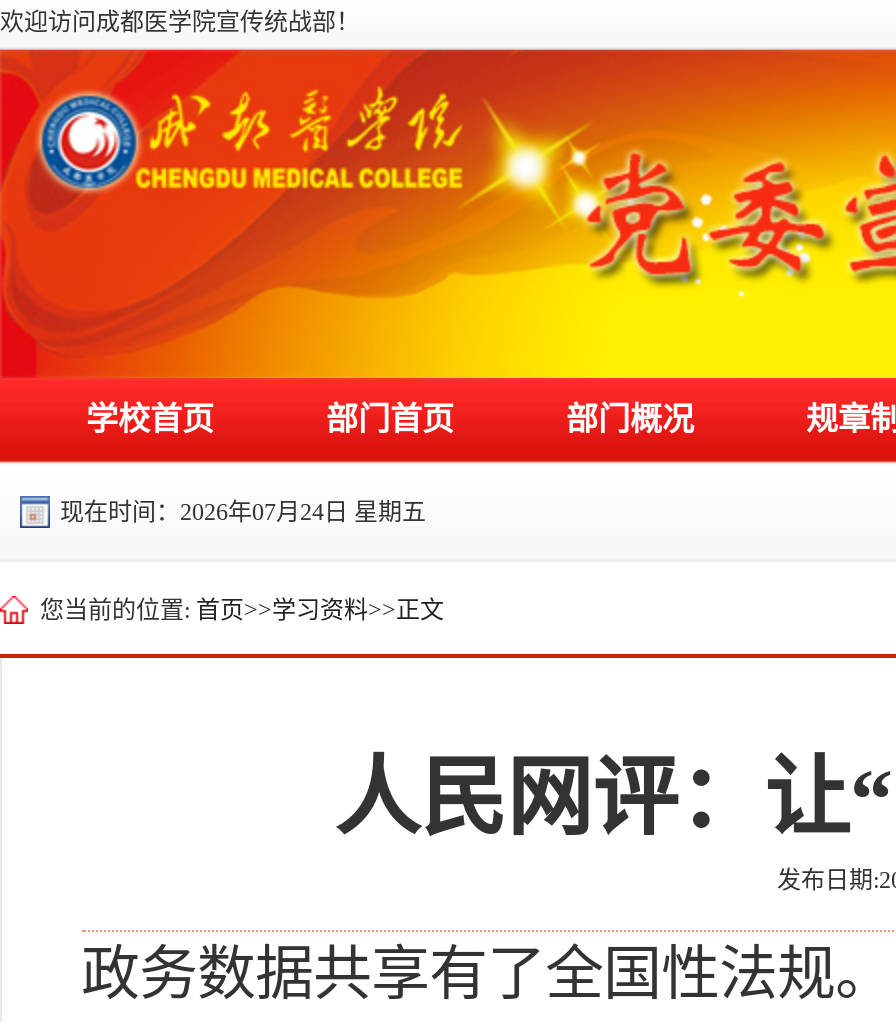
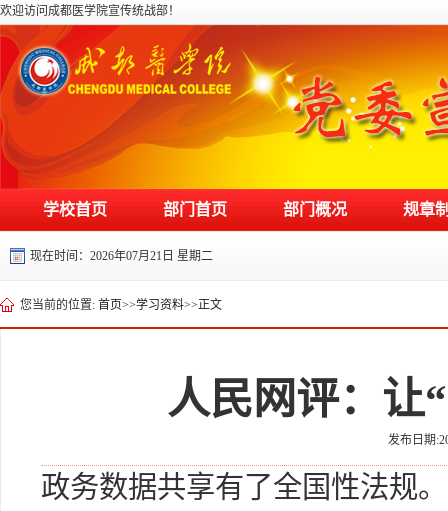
- 现在时间：2026年07月24日 星期五
+ 现在时间：2026年07月21日 星期二
